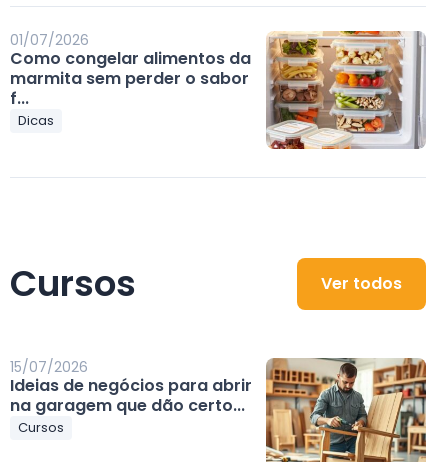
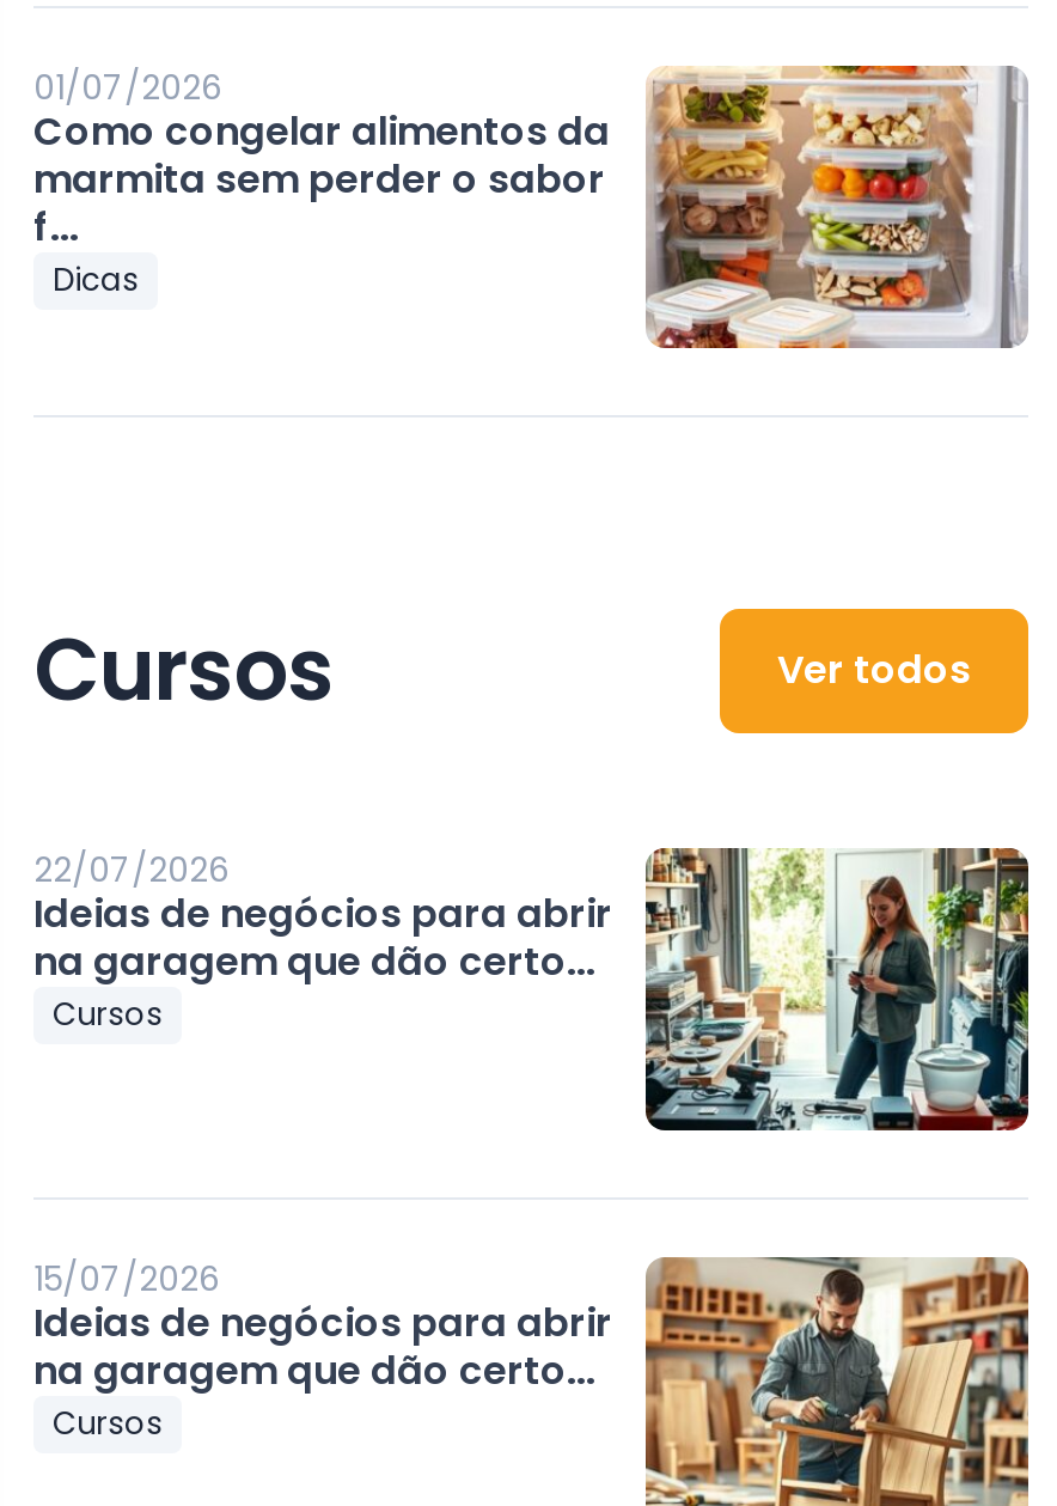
+ [image]
+ 22/07/2026
+ Ideias de negócios para abrir
+ na garagem que dão certo...
+ Cursos
